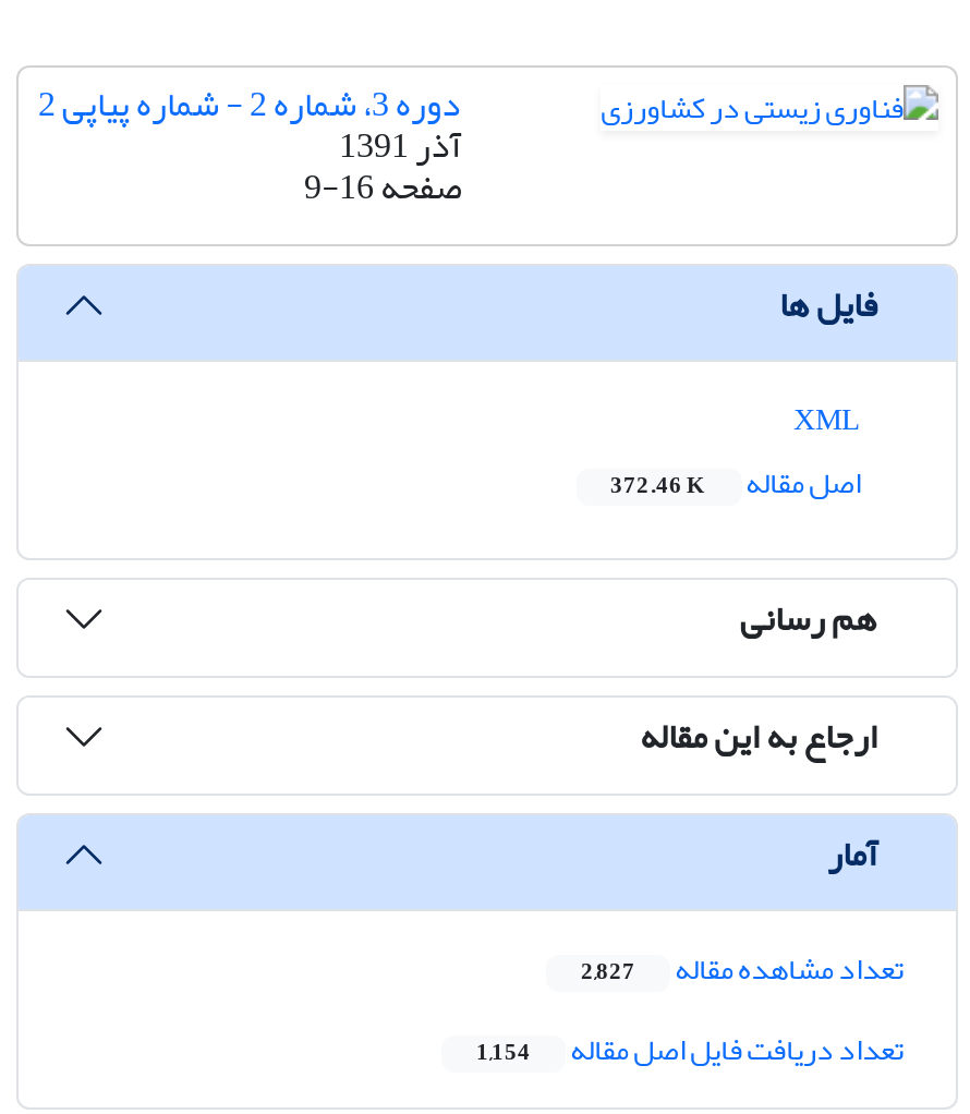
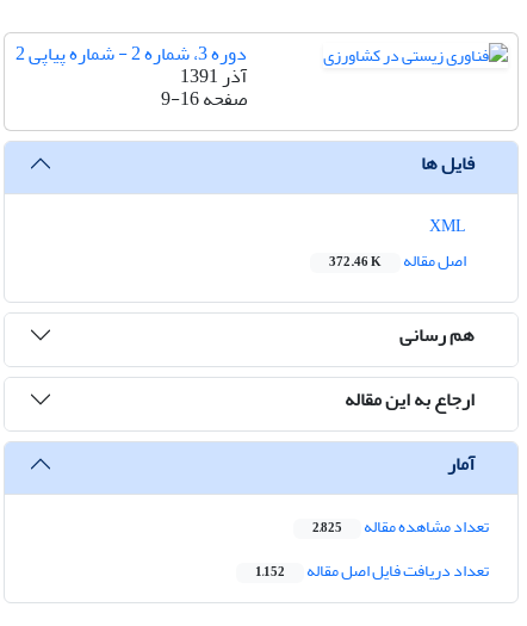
- تعداد مشاهده مقاله 2,827
+ تعداد مشاهده مقاله 2,825

- تعداد دریافت فایل اصل مقاله 1,154
+ تعداد دریافت فایل اصل مقاله 1,152
